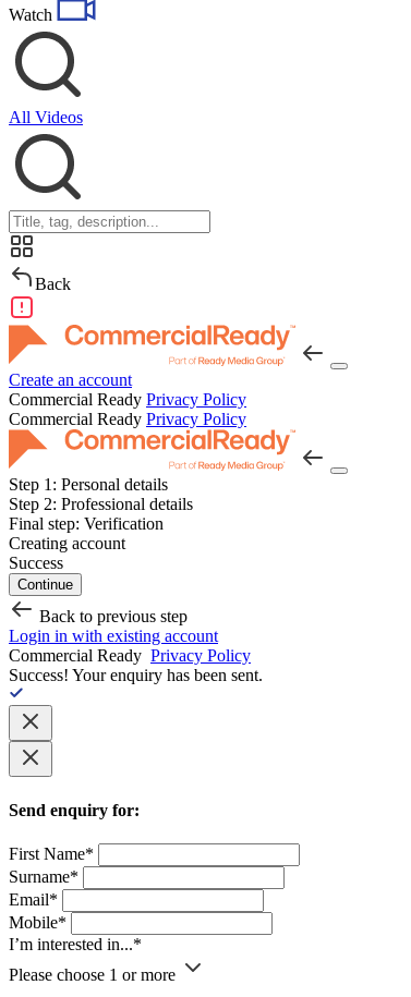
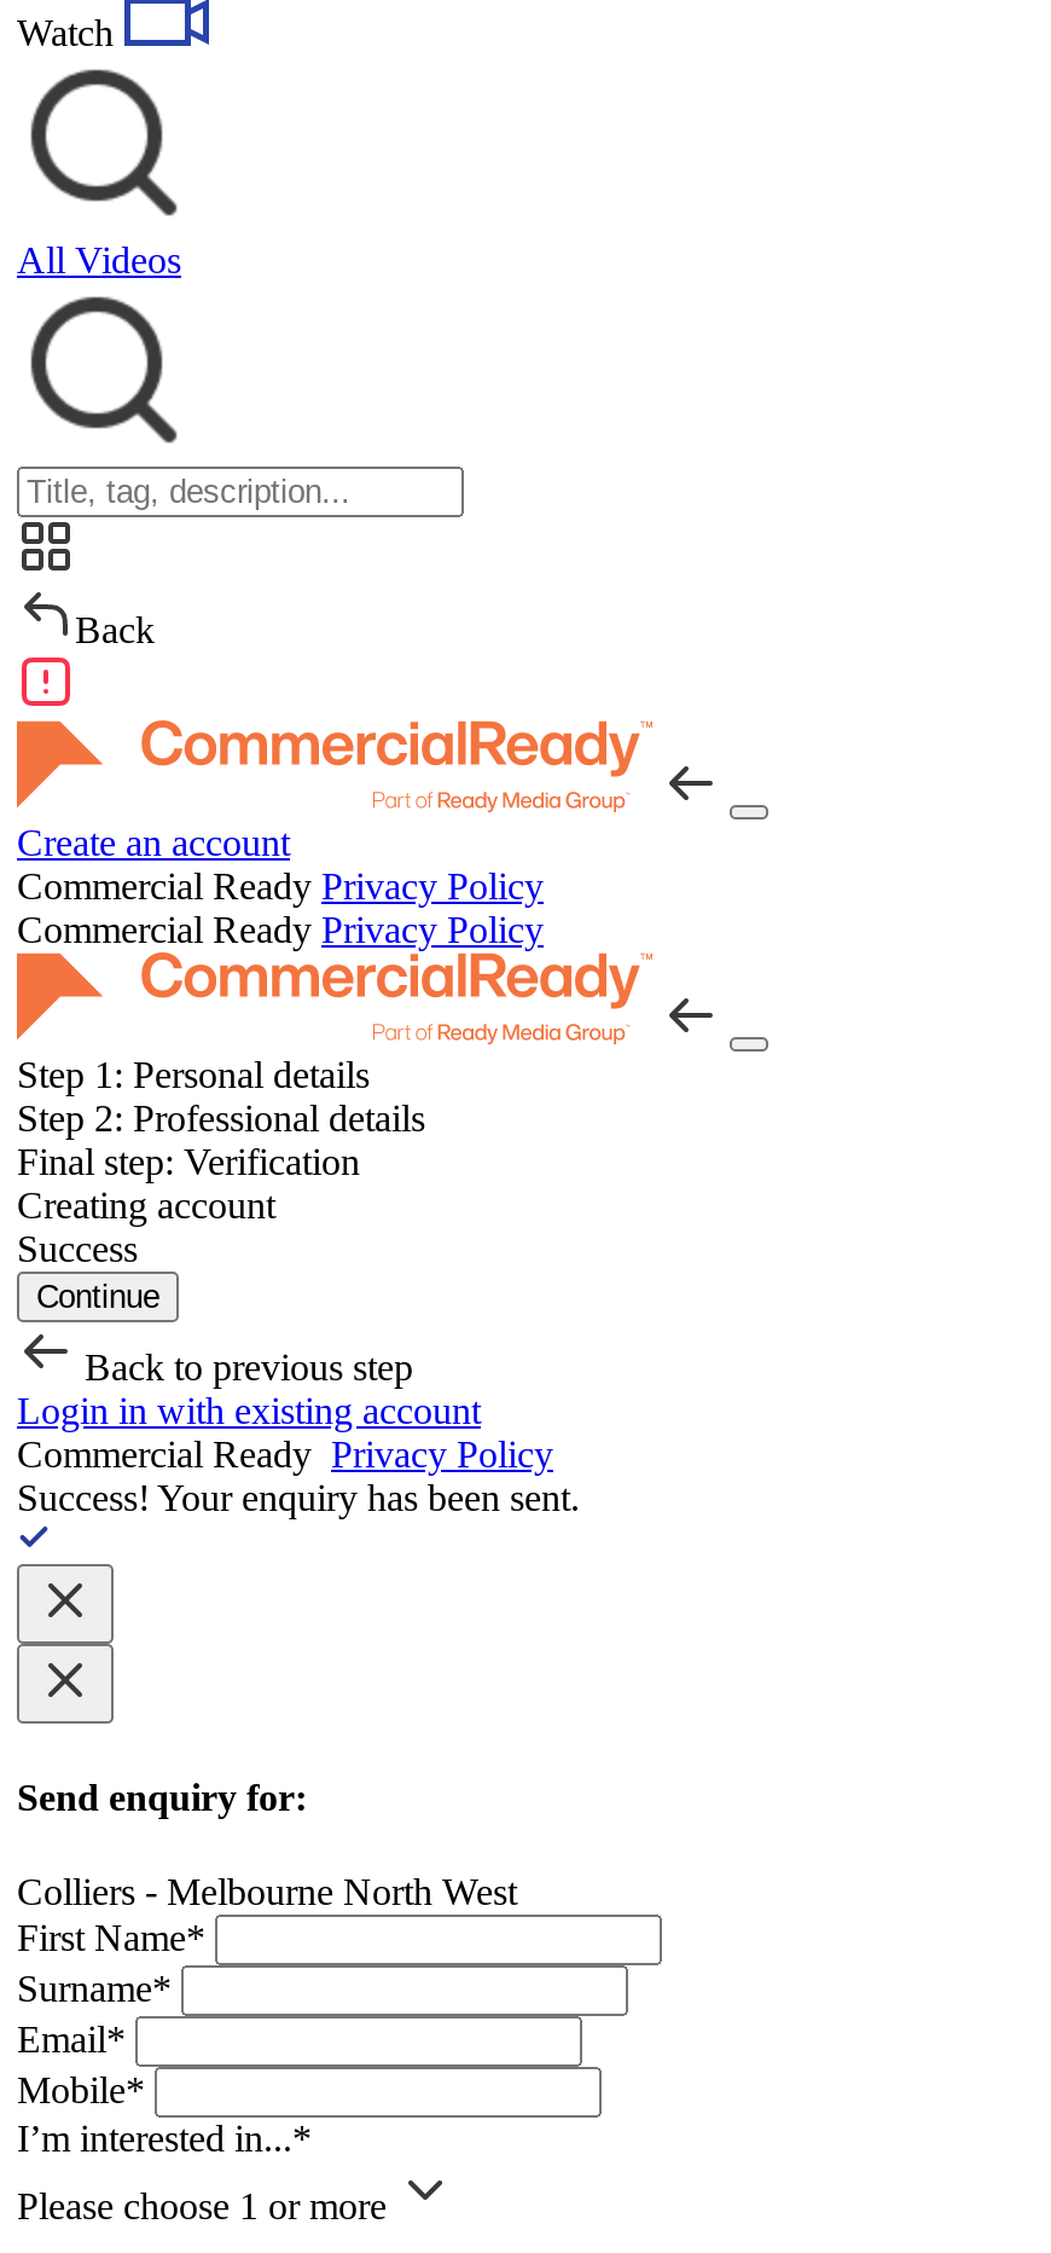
+ Colliers - Melbourne North West
